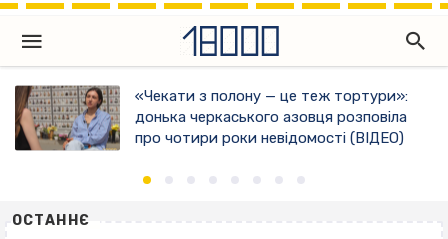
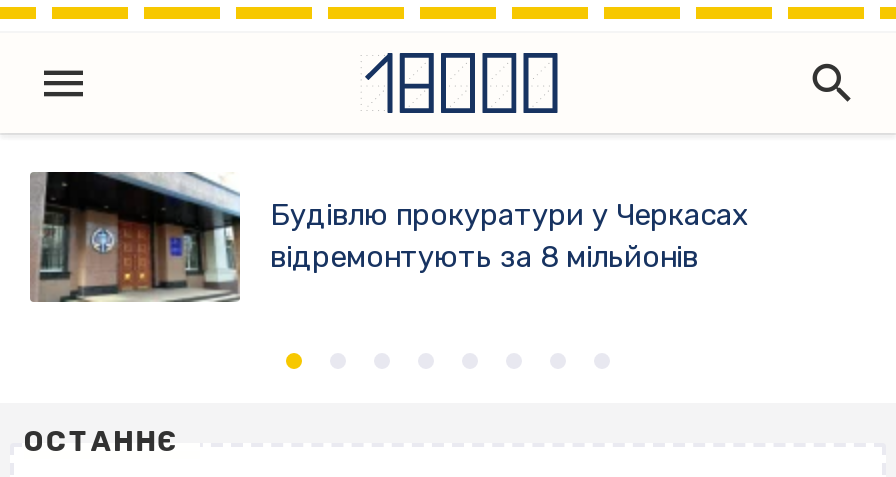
- [image]
- «Чекати з полону — це теж тортури»:
- донька черкаського азовця розповіла
- про чотири роки невідомості (ВІДЕО)
+ [image]
+ Будівлю прокуратури у Черкасах
+ відремонтують за 8 мільйонів
